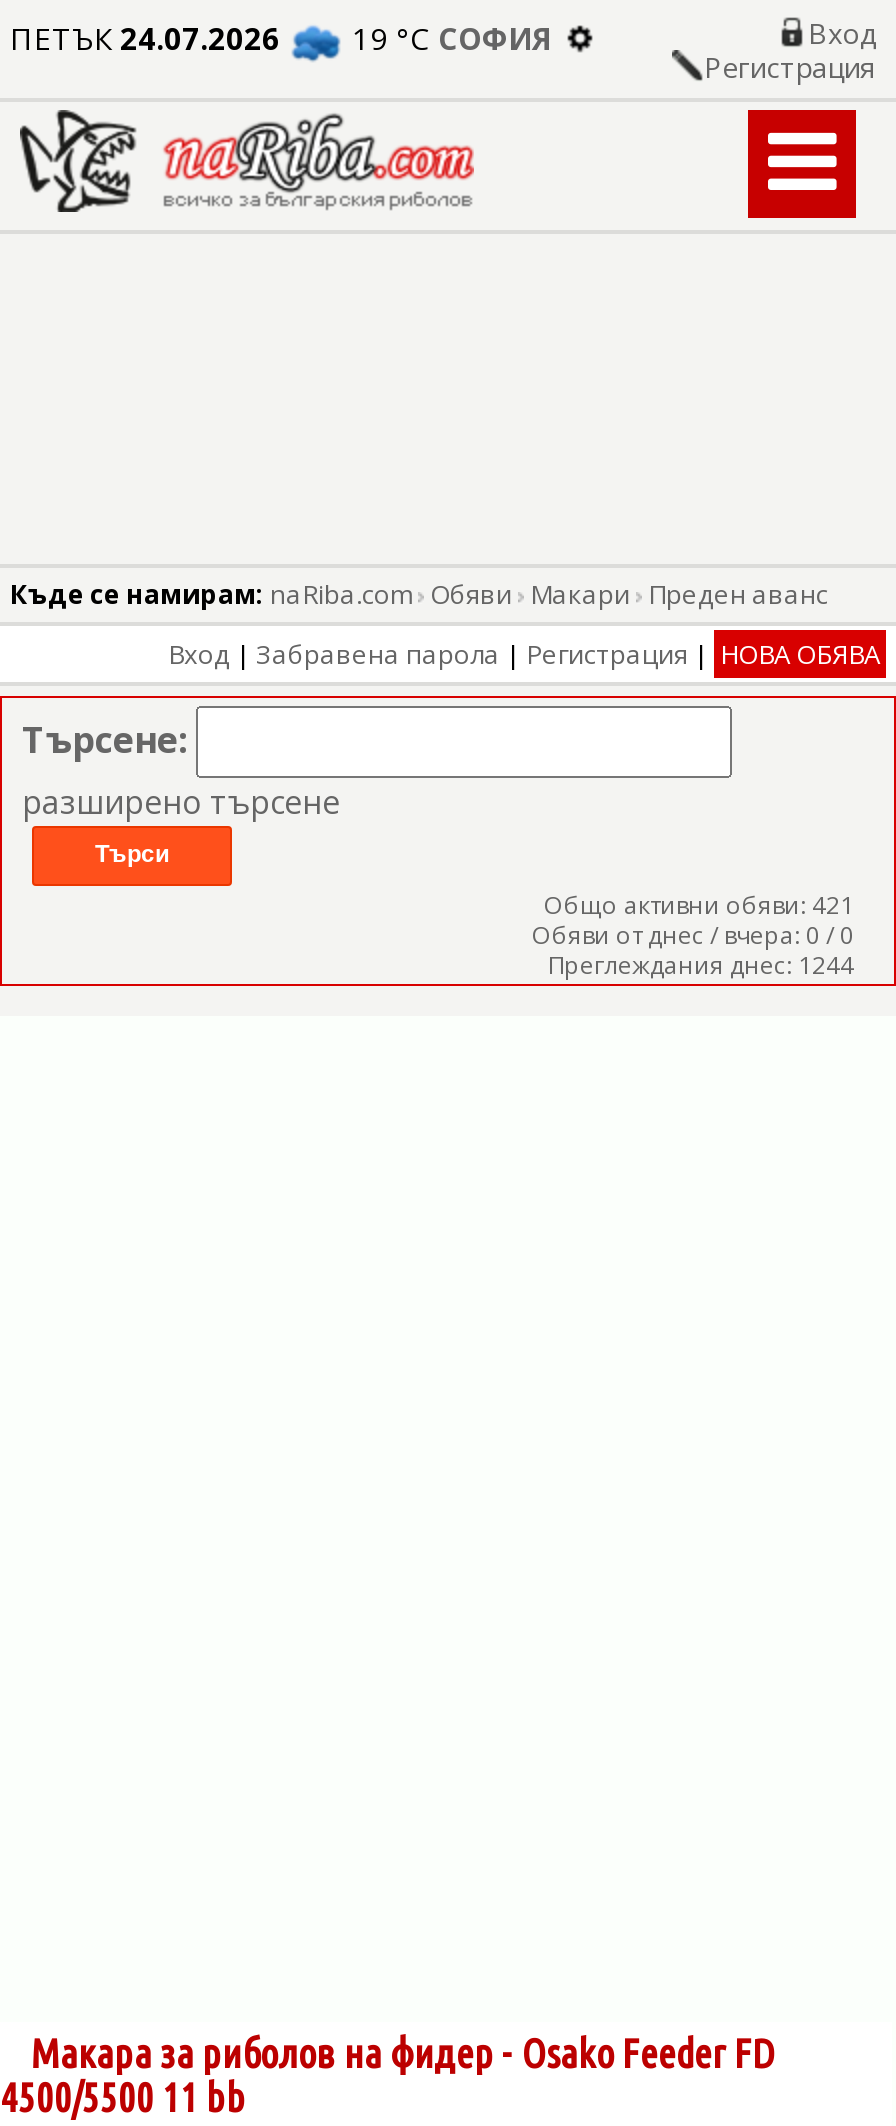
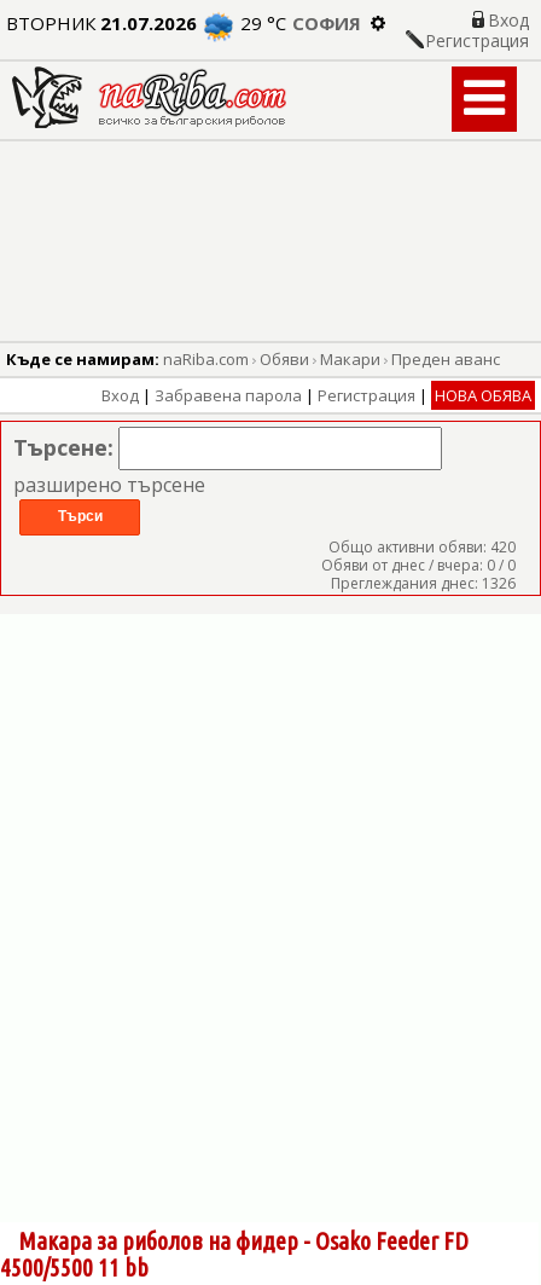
- ПЕТЪК 24.07.2026
- 19 °C СОФИЯ
+ ВТОРНИК 21.07.2026
+ 29 °C СОФИЯ

- Общо активни обяви: 421
+ Общо активни обяви: 420

- Преглеждания днес: 1244
+ Преглеждания днес: 1326
